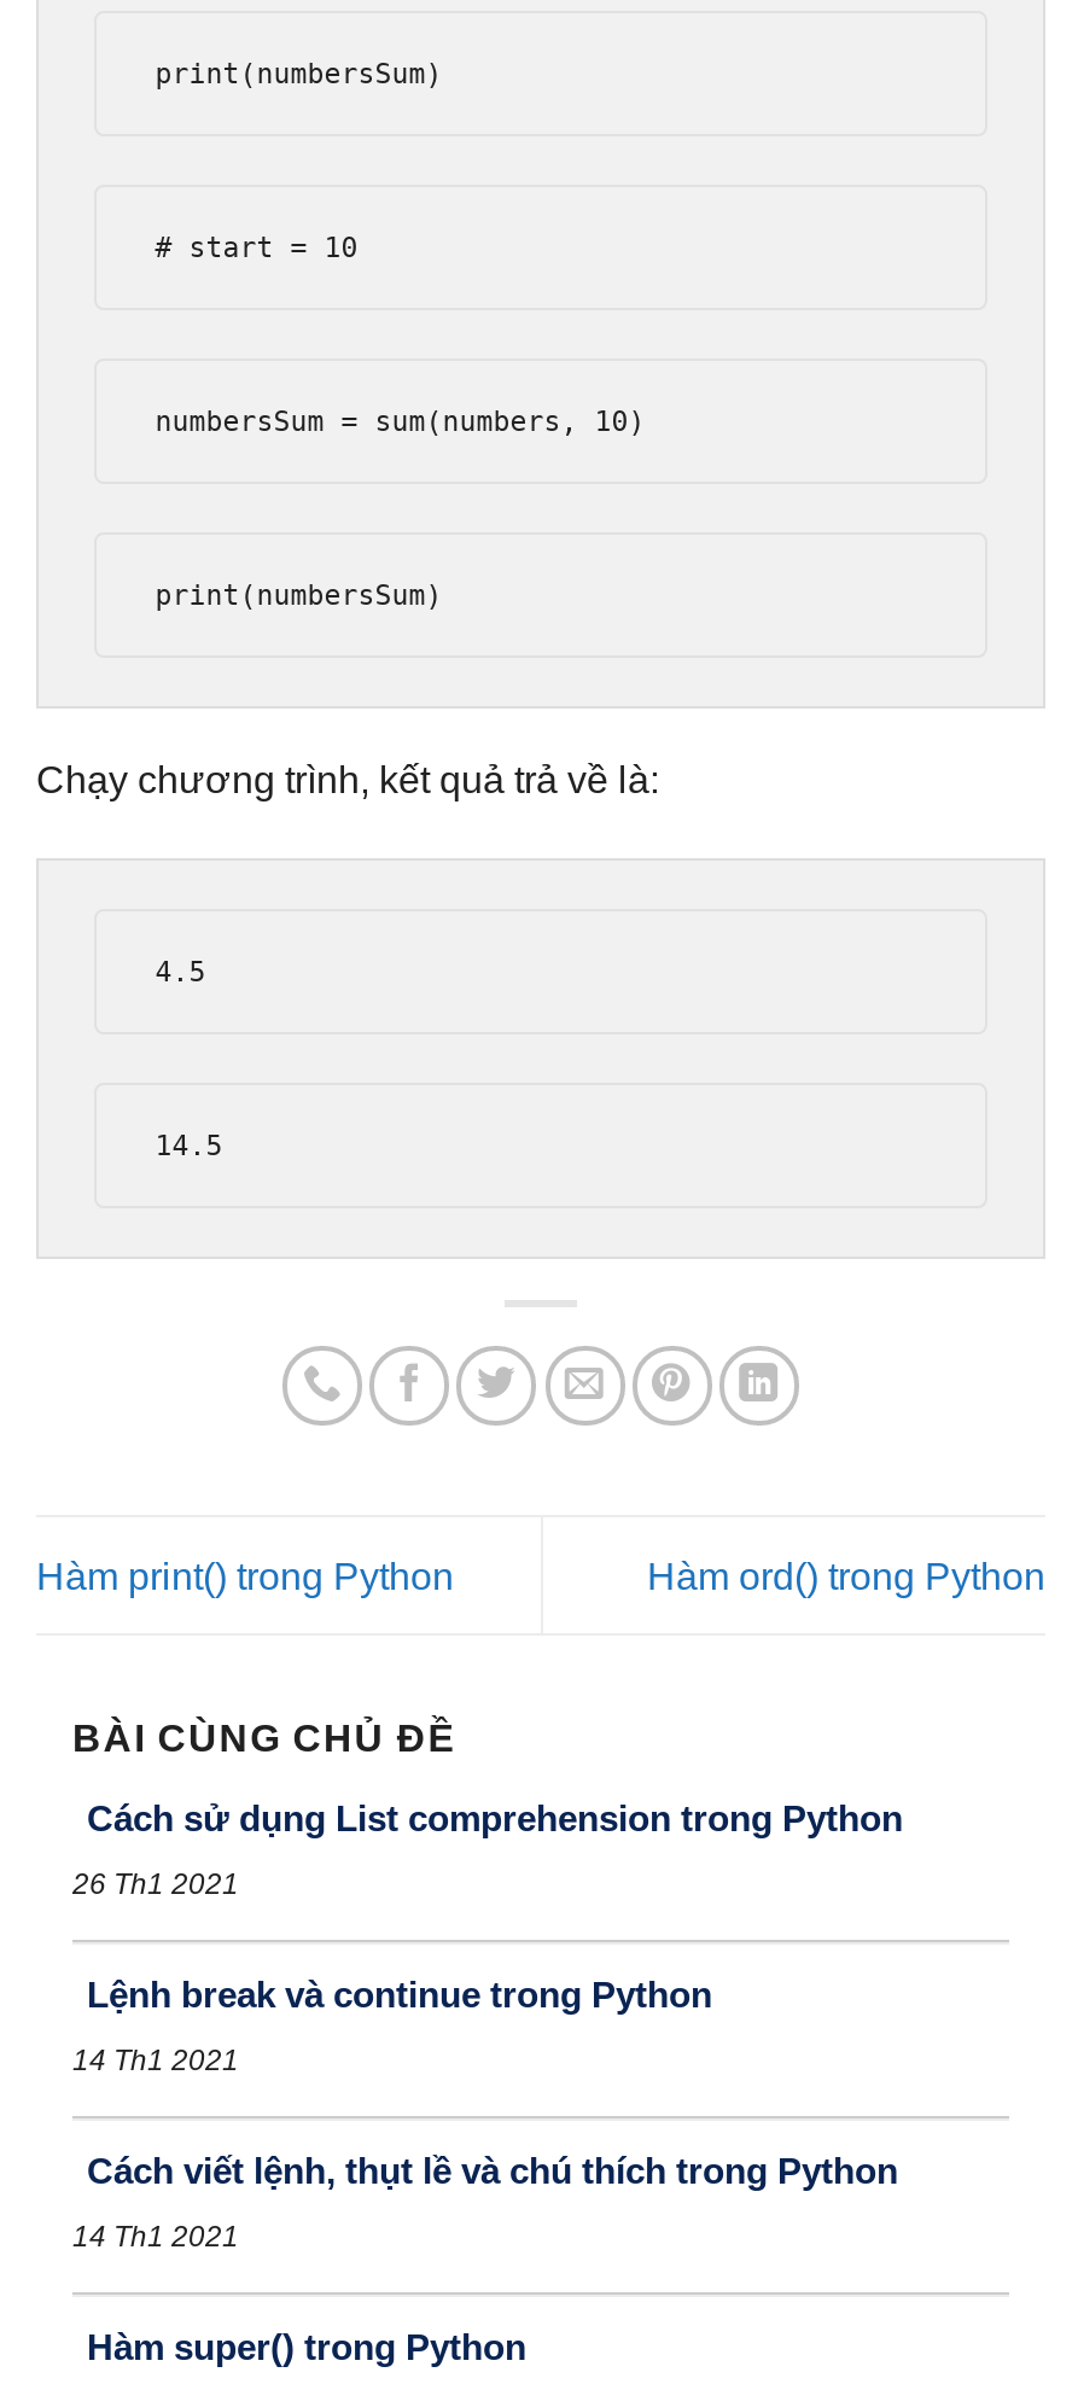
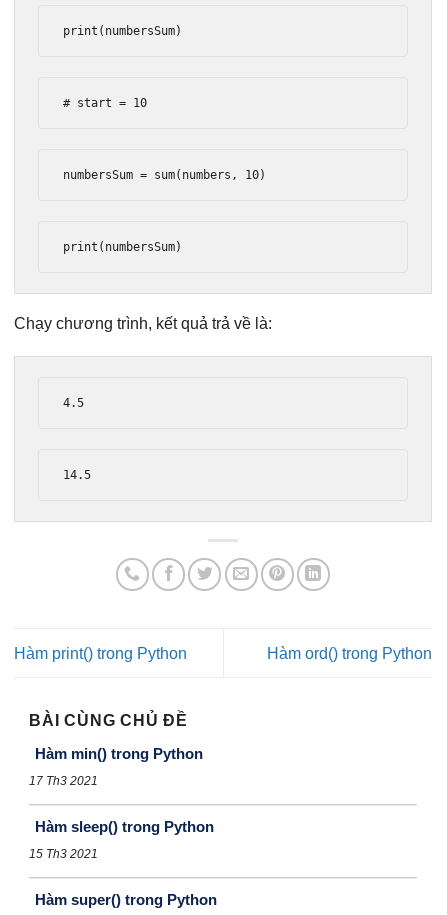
- Cách sử dụng List comprehension trong Python
- 26 Th1 2021
- Lệnh break và continue trong Python
- 14 Th1 2021
- Cách viết lệnh, thụt lề và chú thích trong Python
- 14 Th1 2021
+ Hàm min() trong Python
+ 17 Th3 2021
+ Hàm sleep() trong Python
+ 15 Th3 2021
